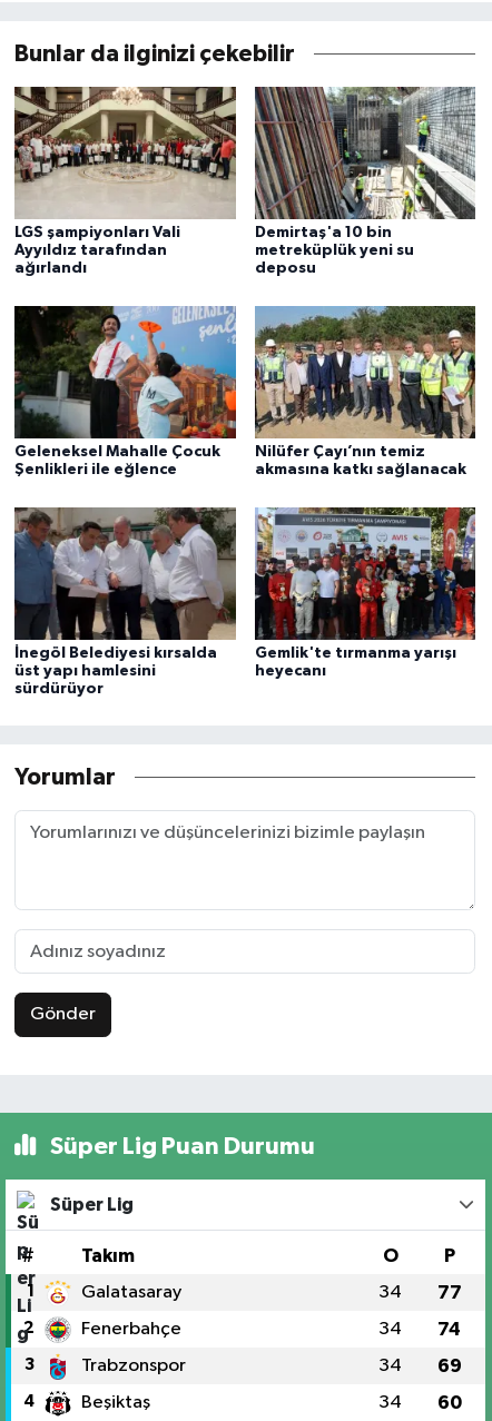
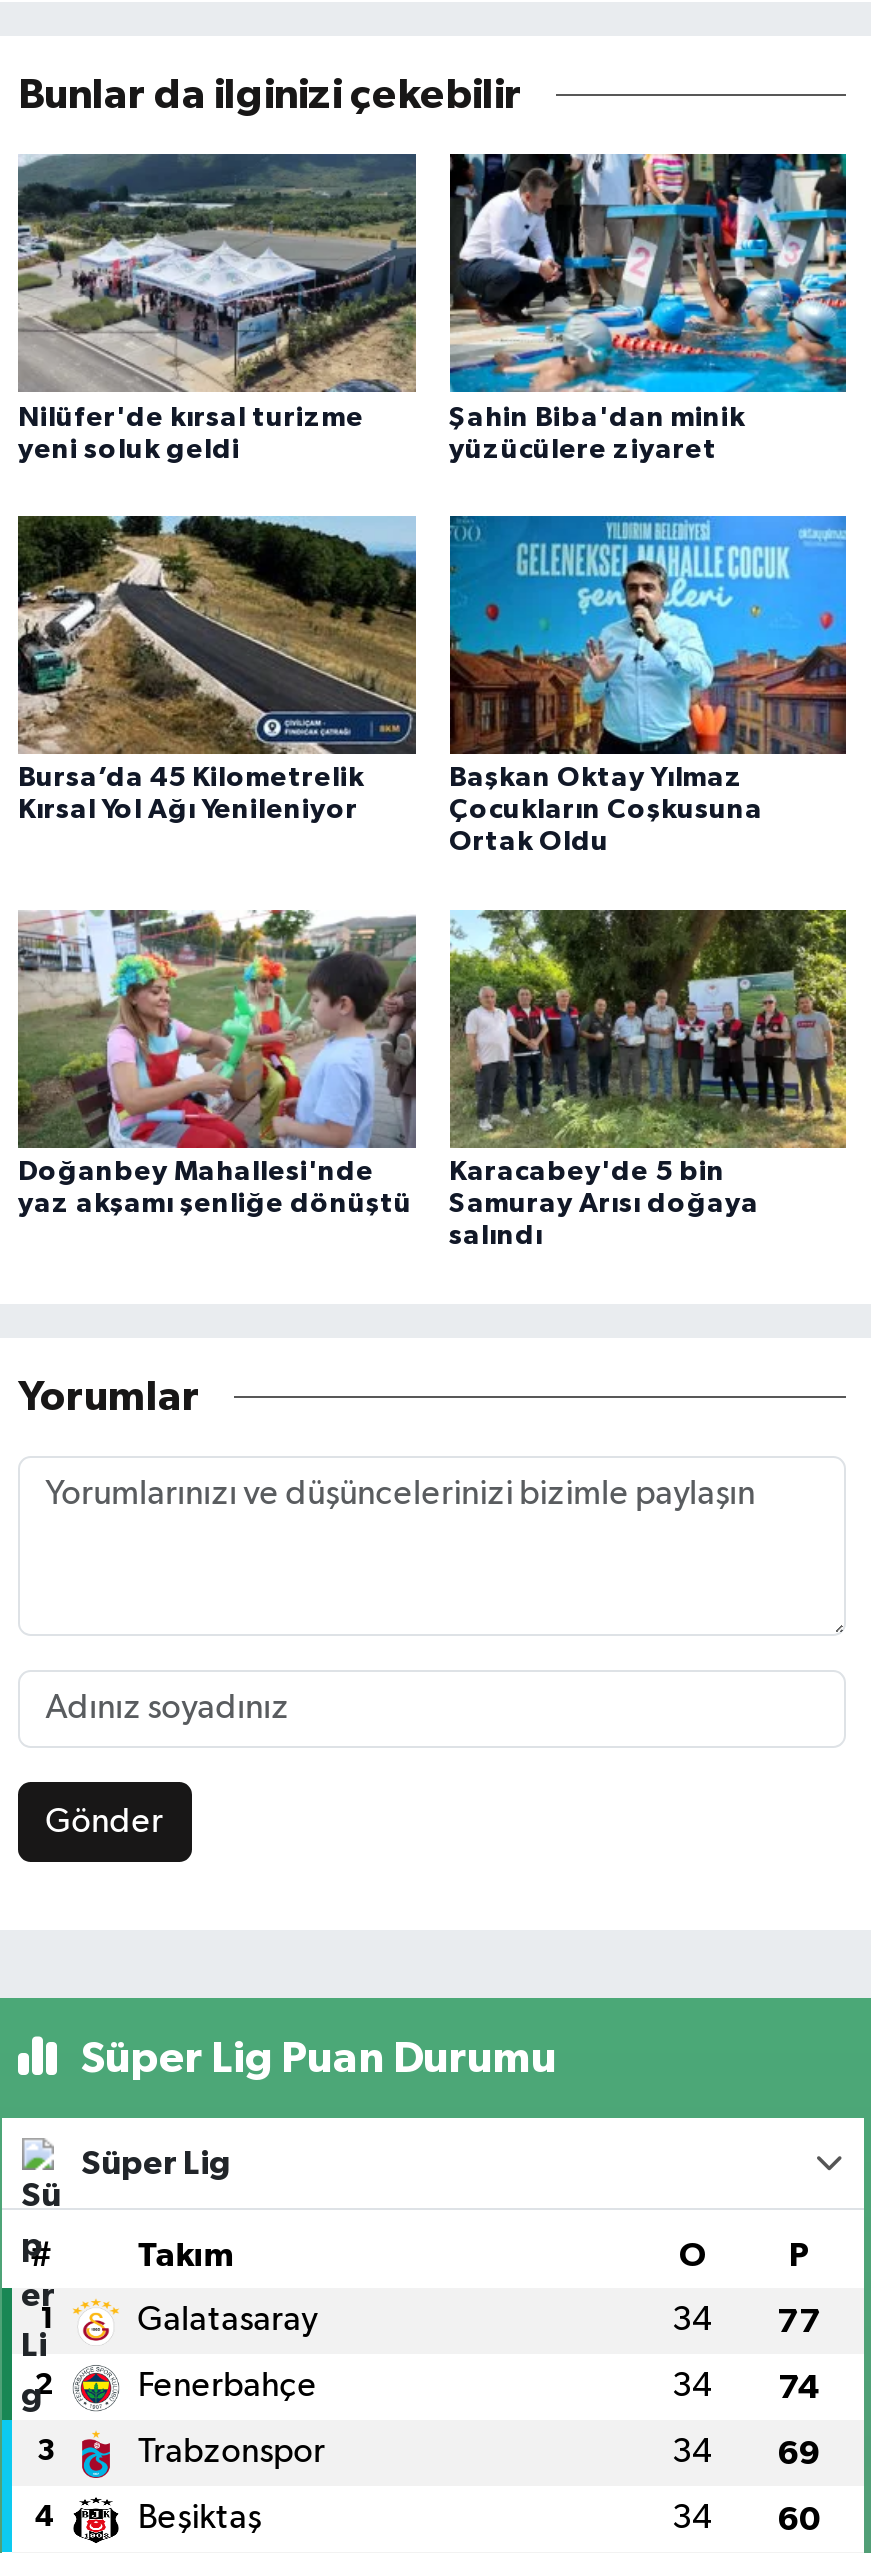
- [image]
- LGS şampiyonları Vali
- Ayyıldız tarafından
- ağırlandı
+ [image]
+ Nilüfer'de kırsal turizme
+ yeni soluk geldi

- [image]
- Demirtaş'a 10 bin
- metreküplük yeni su
- deposu
+ [image]
+ Şahin Biba'dan minik
+ yüzücülere ziyaret

- [image]
- Geleneksel Mahalle Çocuk
- Şenlikleri ile eğlence
+ [image]
+ Bursa’da 45 Kilometrelik
+ Kırsal Yol Ağı Yenileniyor

- [image]
- Nilüfer Çayı’nın temiz
- akmasına katkı sağlanacak
+ [image]
+ Başkan Oktay Yılmaz
+ Çocukların Coşkusuna
+ Ortak Oldu

- [image]
- İnegöl Belediyesi kırsalda
- üst yapı hamlesini
- sürdürüyor
+ [image]
+ Doğanbey Mahallesi'nde
+ yaz akşamı şenliğe dönüştü

- [image]
- Gemlik'te tırmanma yarışı
- heyecanı
+ [image]
+ Karacabey'de 5 bin
+ Samuray Arısı doğaya
+ salındı
